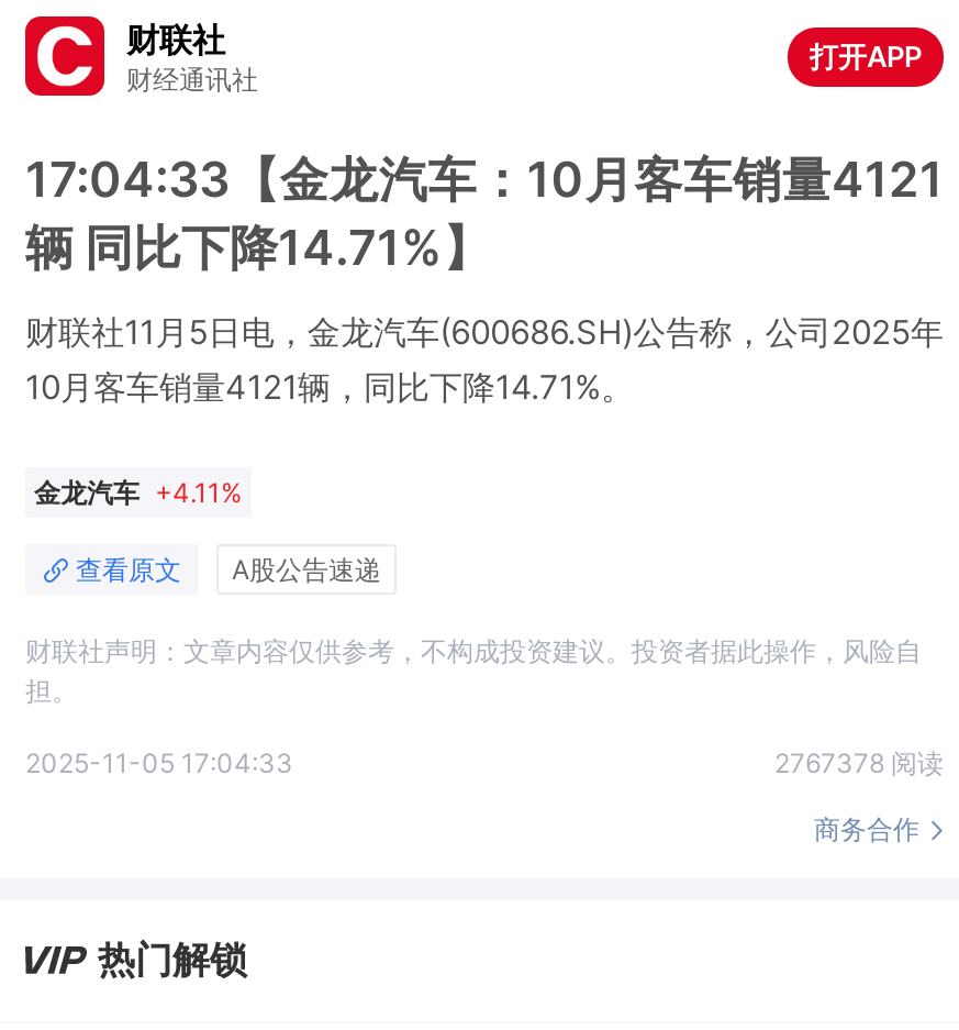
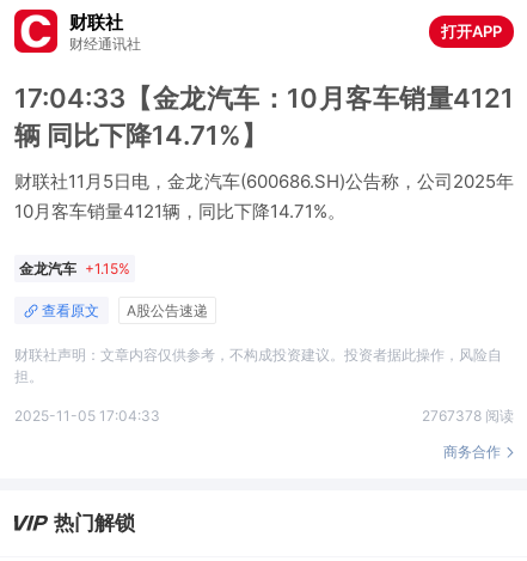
- 金龙汽车 +4.11%
+ 金龙汽车 +1.15%
